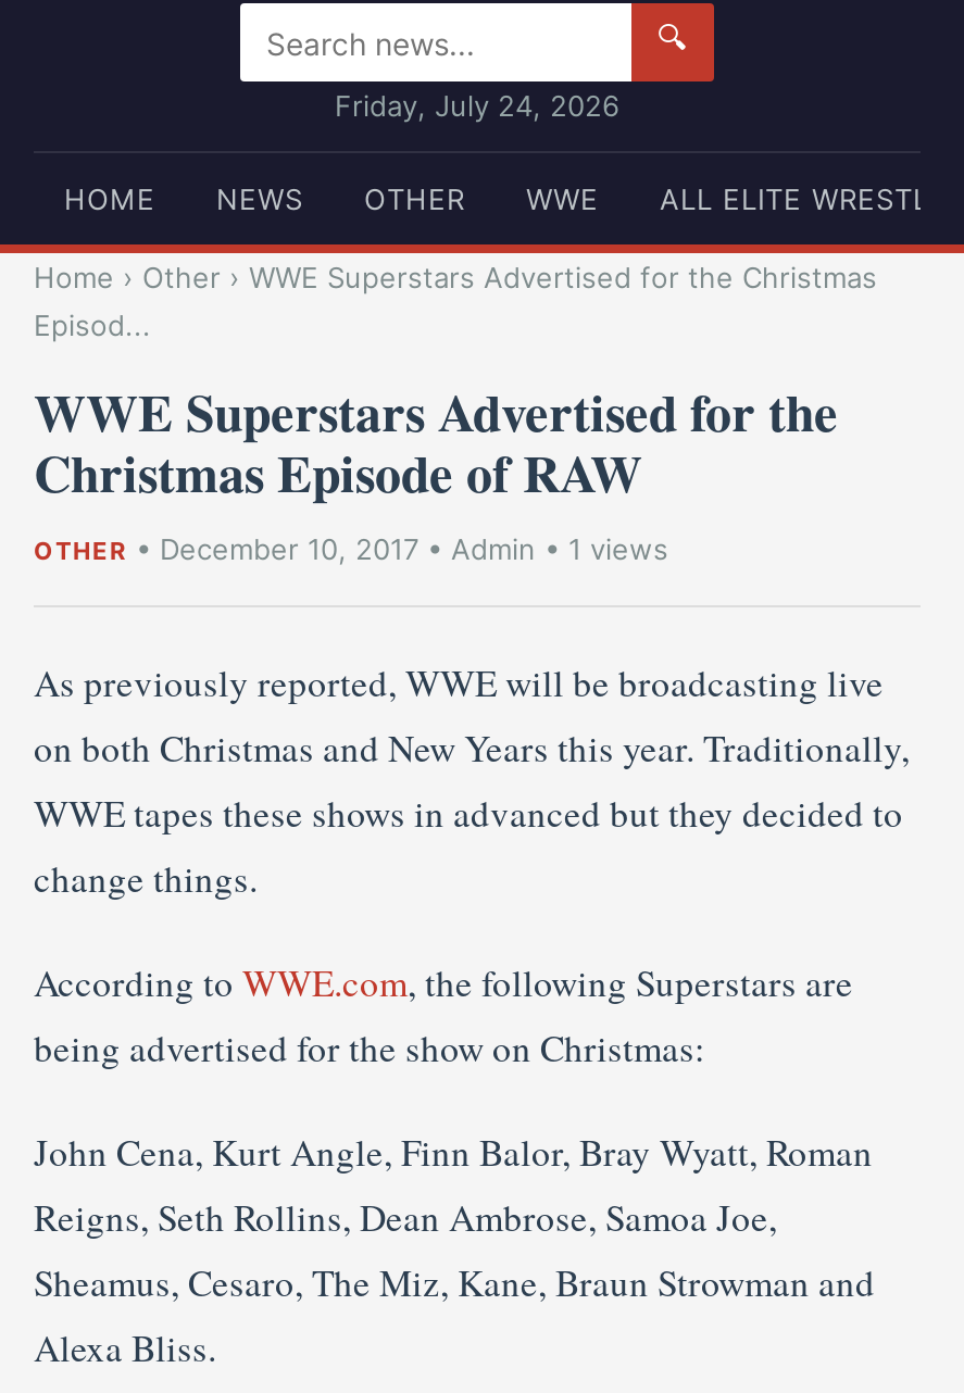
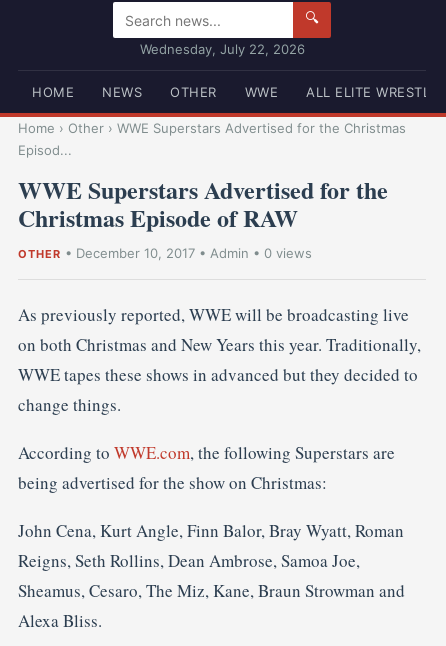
- Friday, July 24, 2026
+ Wednesday, July 22, 2026

- OTHER • December 10, 2017 • Admin • 1 views
+ OTHER • December 10, 2017 • Admin • 0 views
